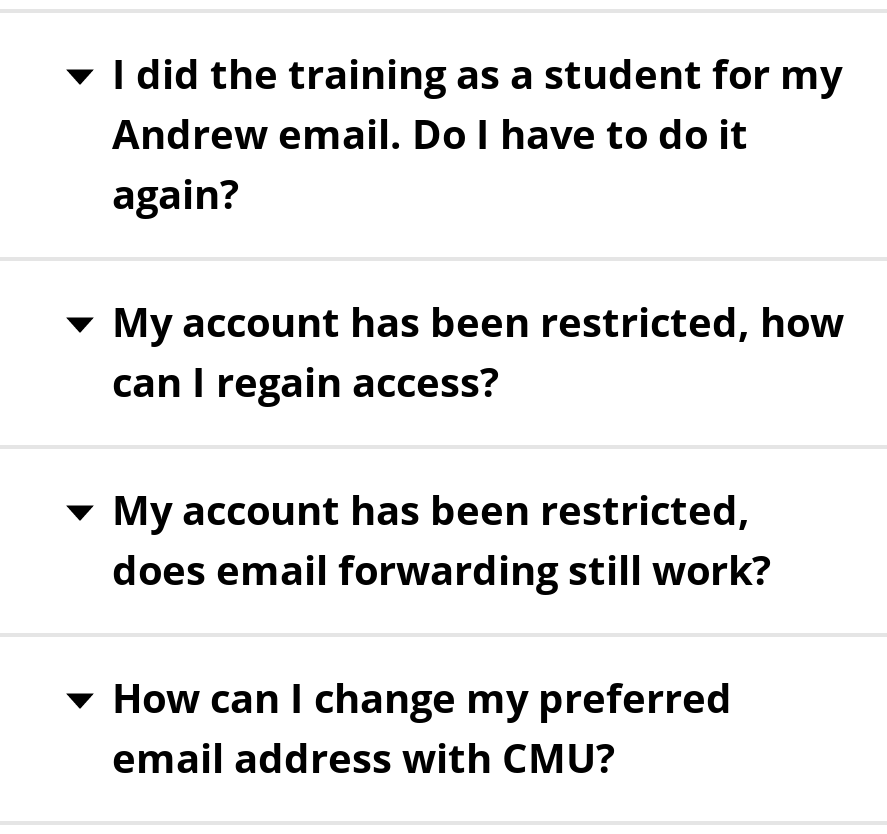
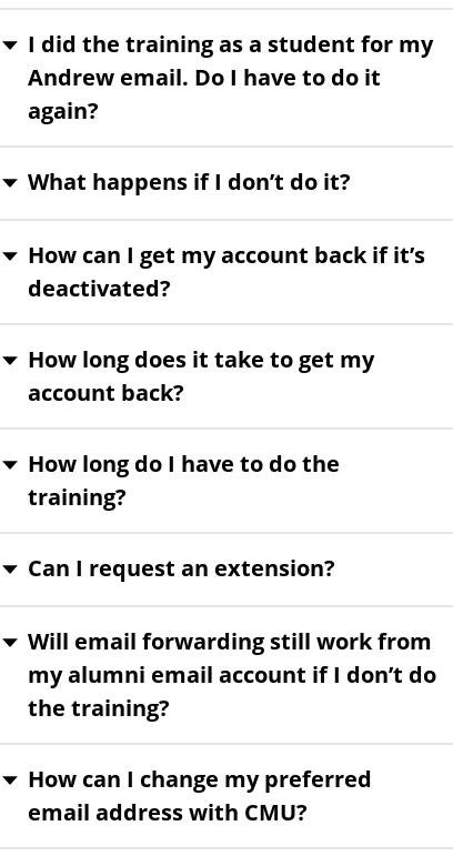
- My account has been restricted, how
- can I regain access?
- My account has been restricted,
- does email forwarding still work?
+ What happens if I don’t do it?
+ How can I get my account back if it’s
+ deactivated?
+ How long does it take to get my
+ account back?
+ How long do I have to do the
+ training?
+ Can I request an extension?
+ Will email forwarding still work from
+ my alumni email account if I don’t do
+ the training?
